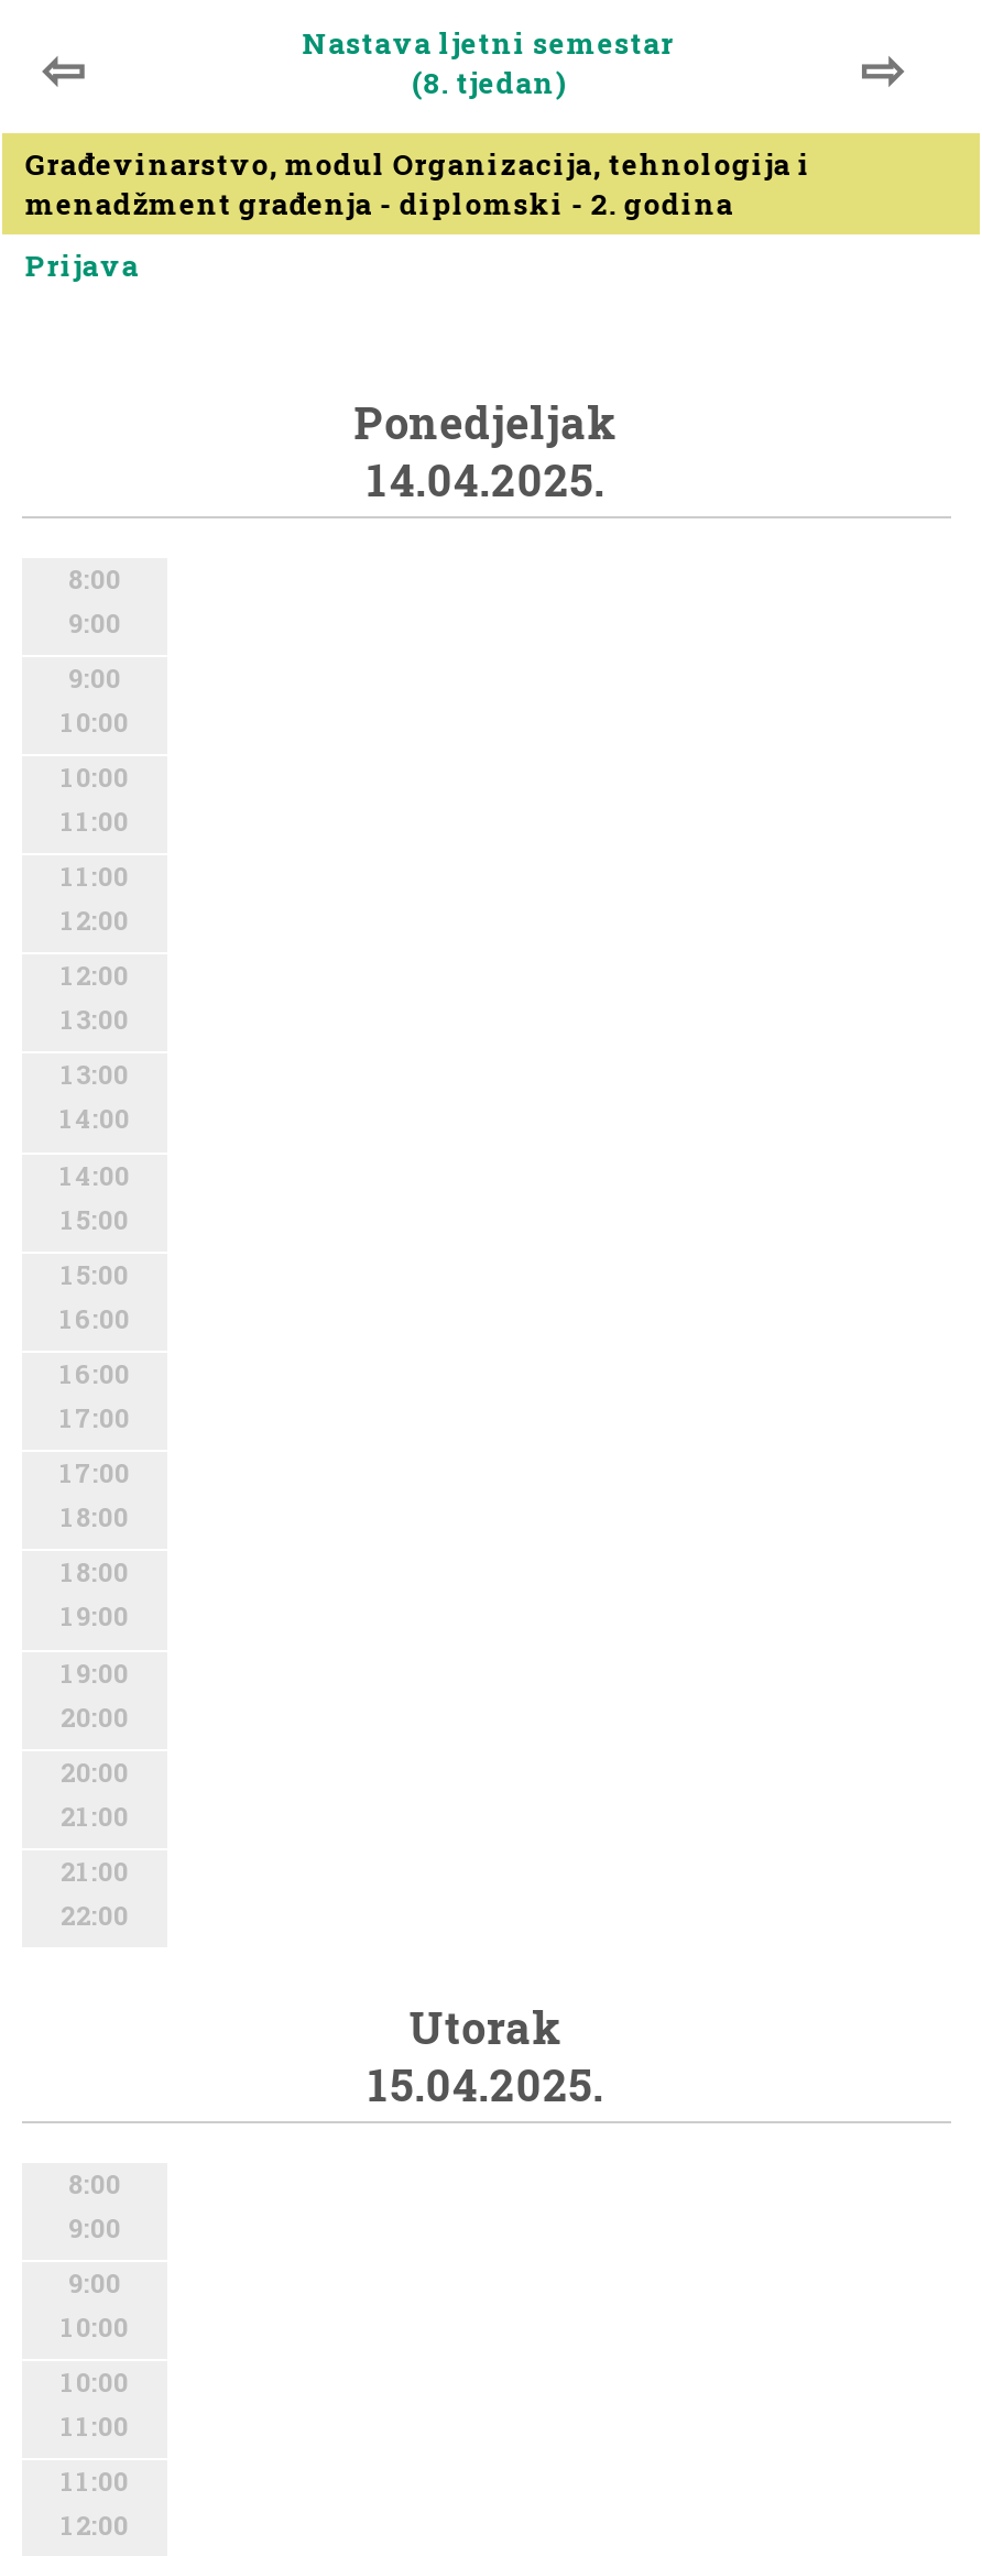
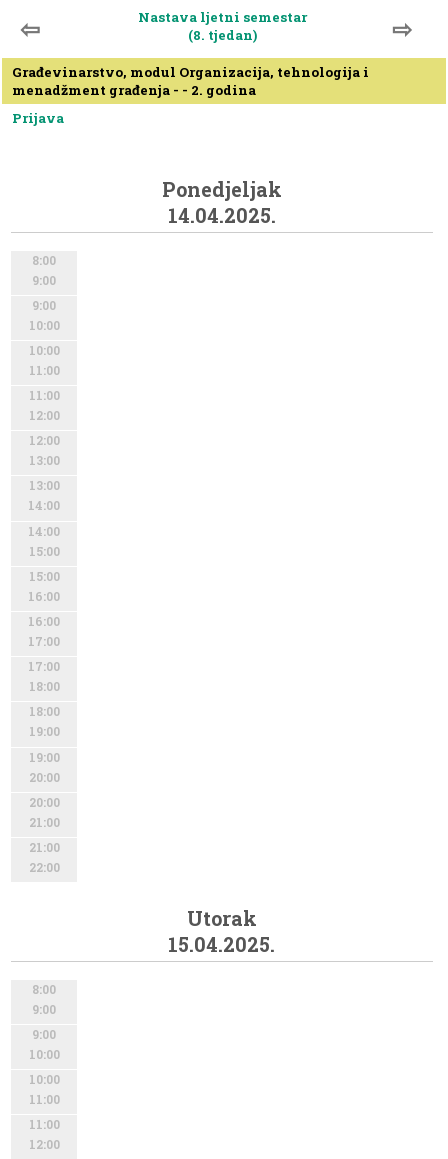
- menadžment građenja - diplomski - 2. godina
+ menadžment građenja - - 2. godina
